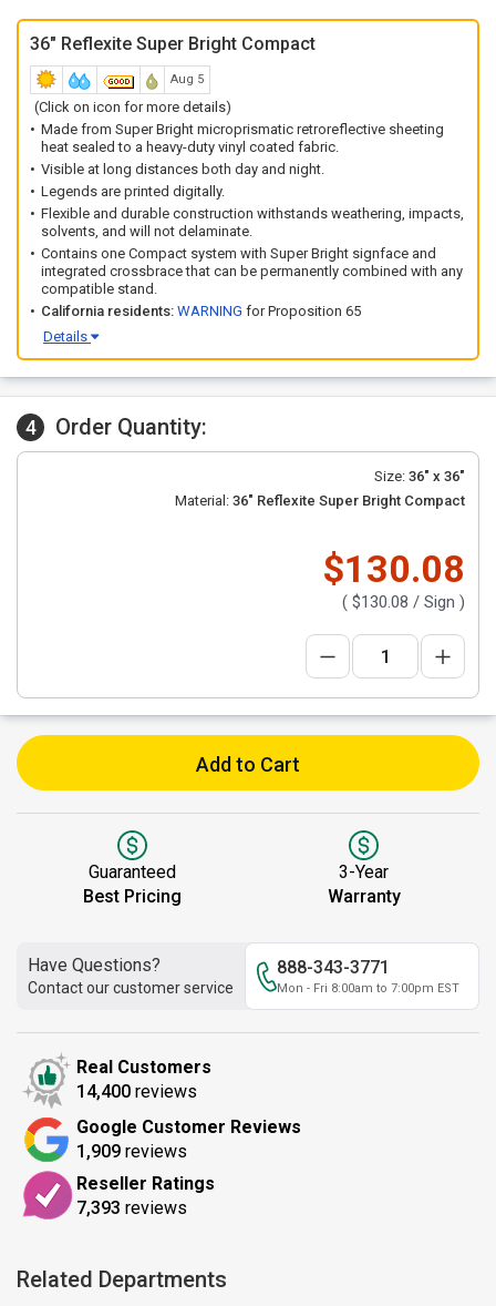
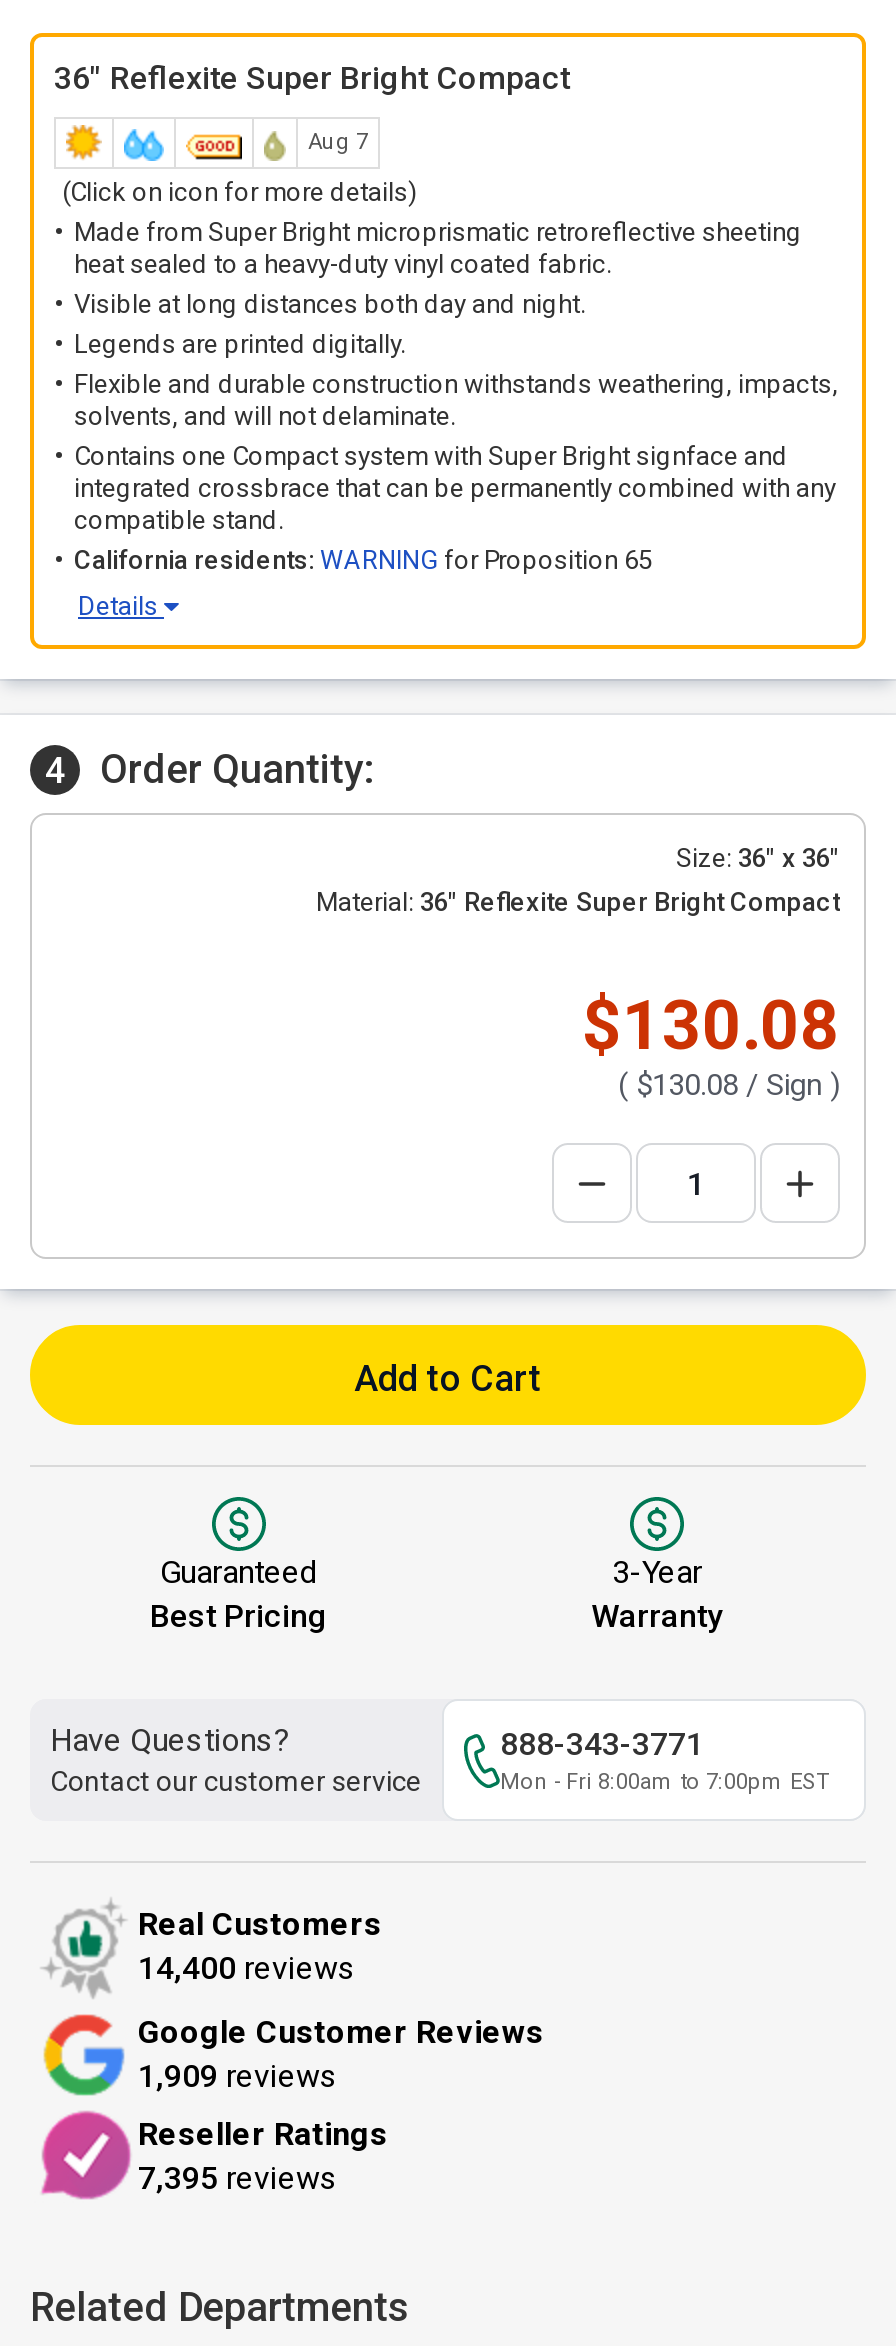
- Aug 5
+ Aug 7

- 7,393 reviews
+ 7,395 reviews
